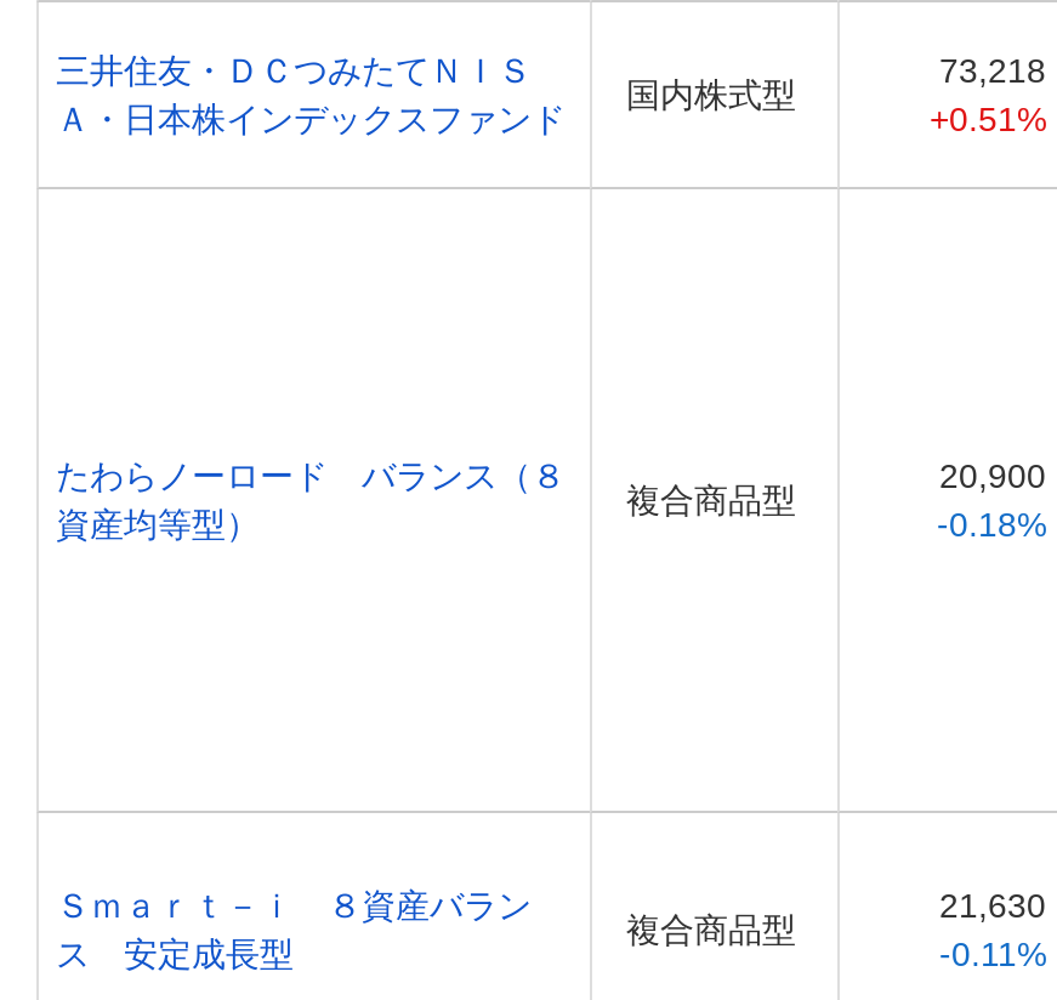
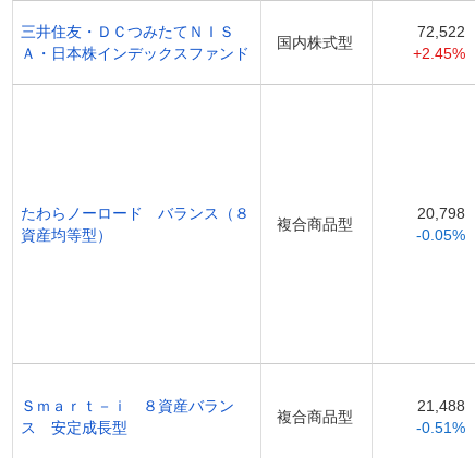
- 73,218
+ 72,522

- +0.51%
+ +2.45%

- 20,900
+ 20,798

- -0.18%
+ -0.05%

- 21,630
+ 21,488

- -0.11%
+ -0.51%
